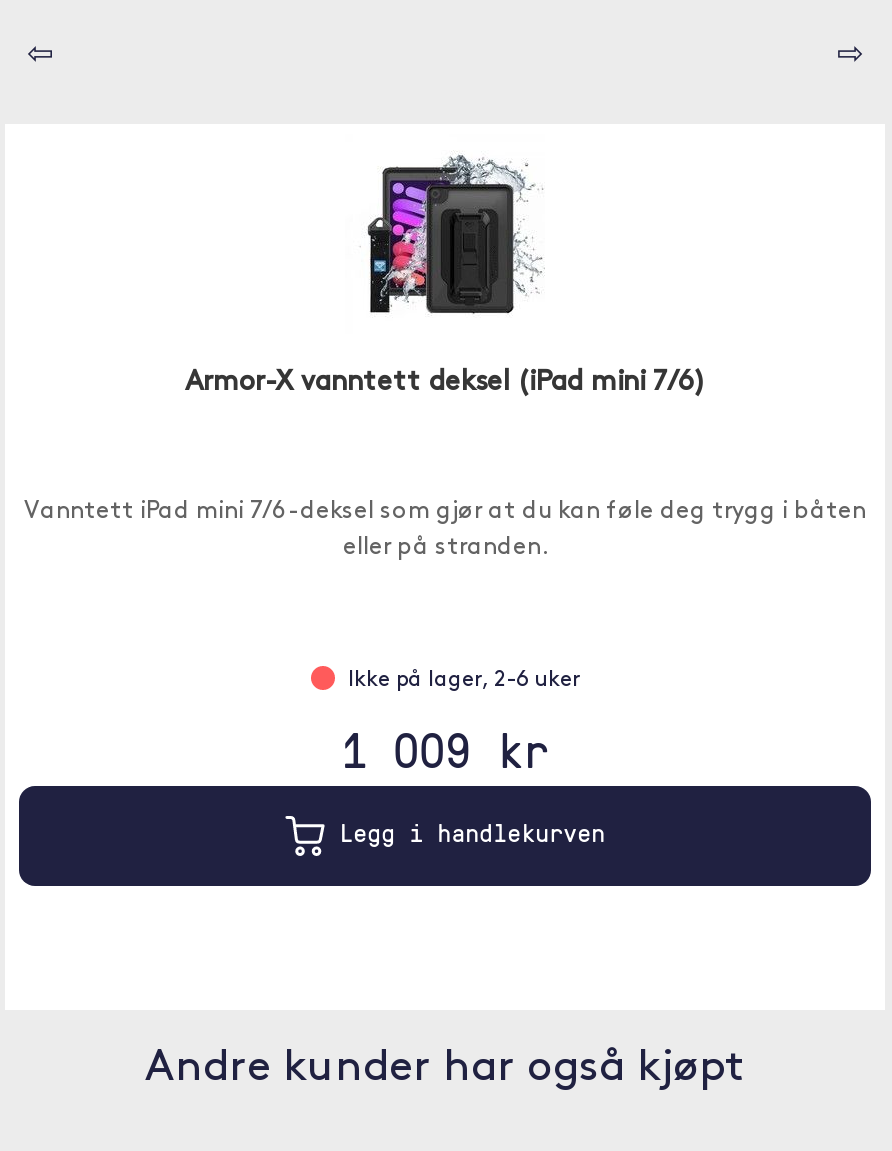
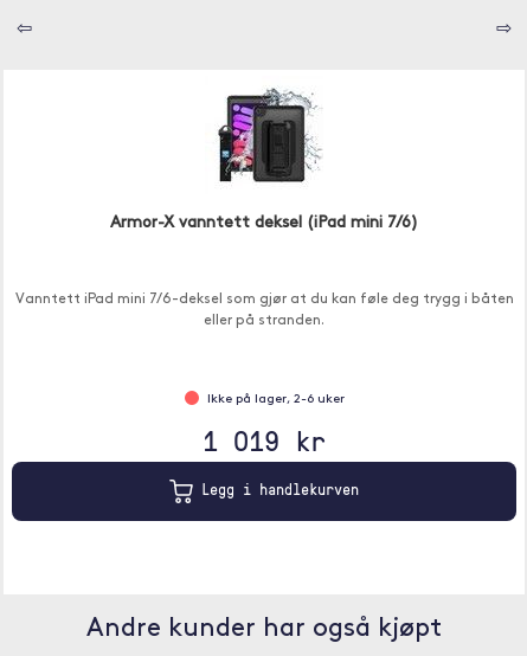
- 1 009 kr
+ 1 019 kr
